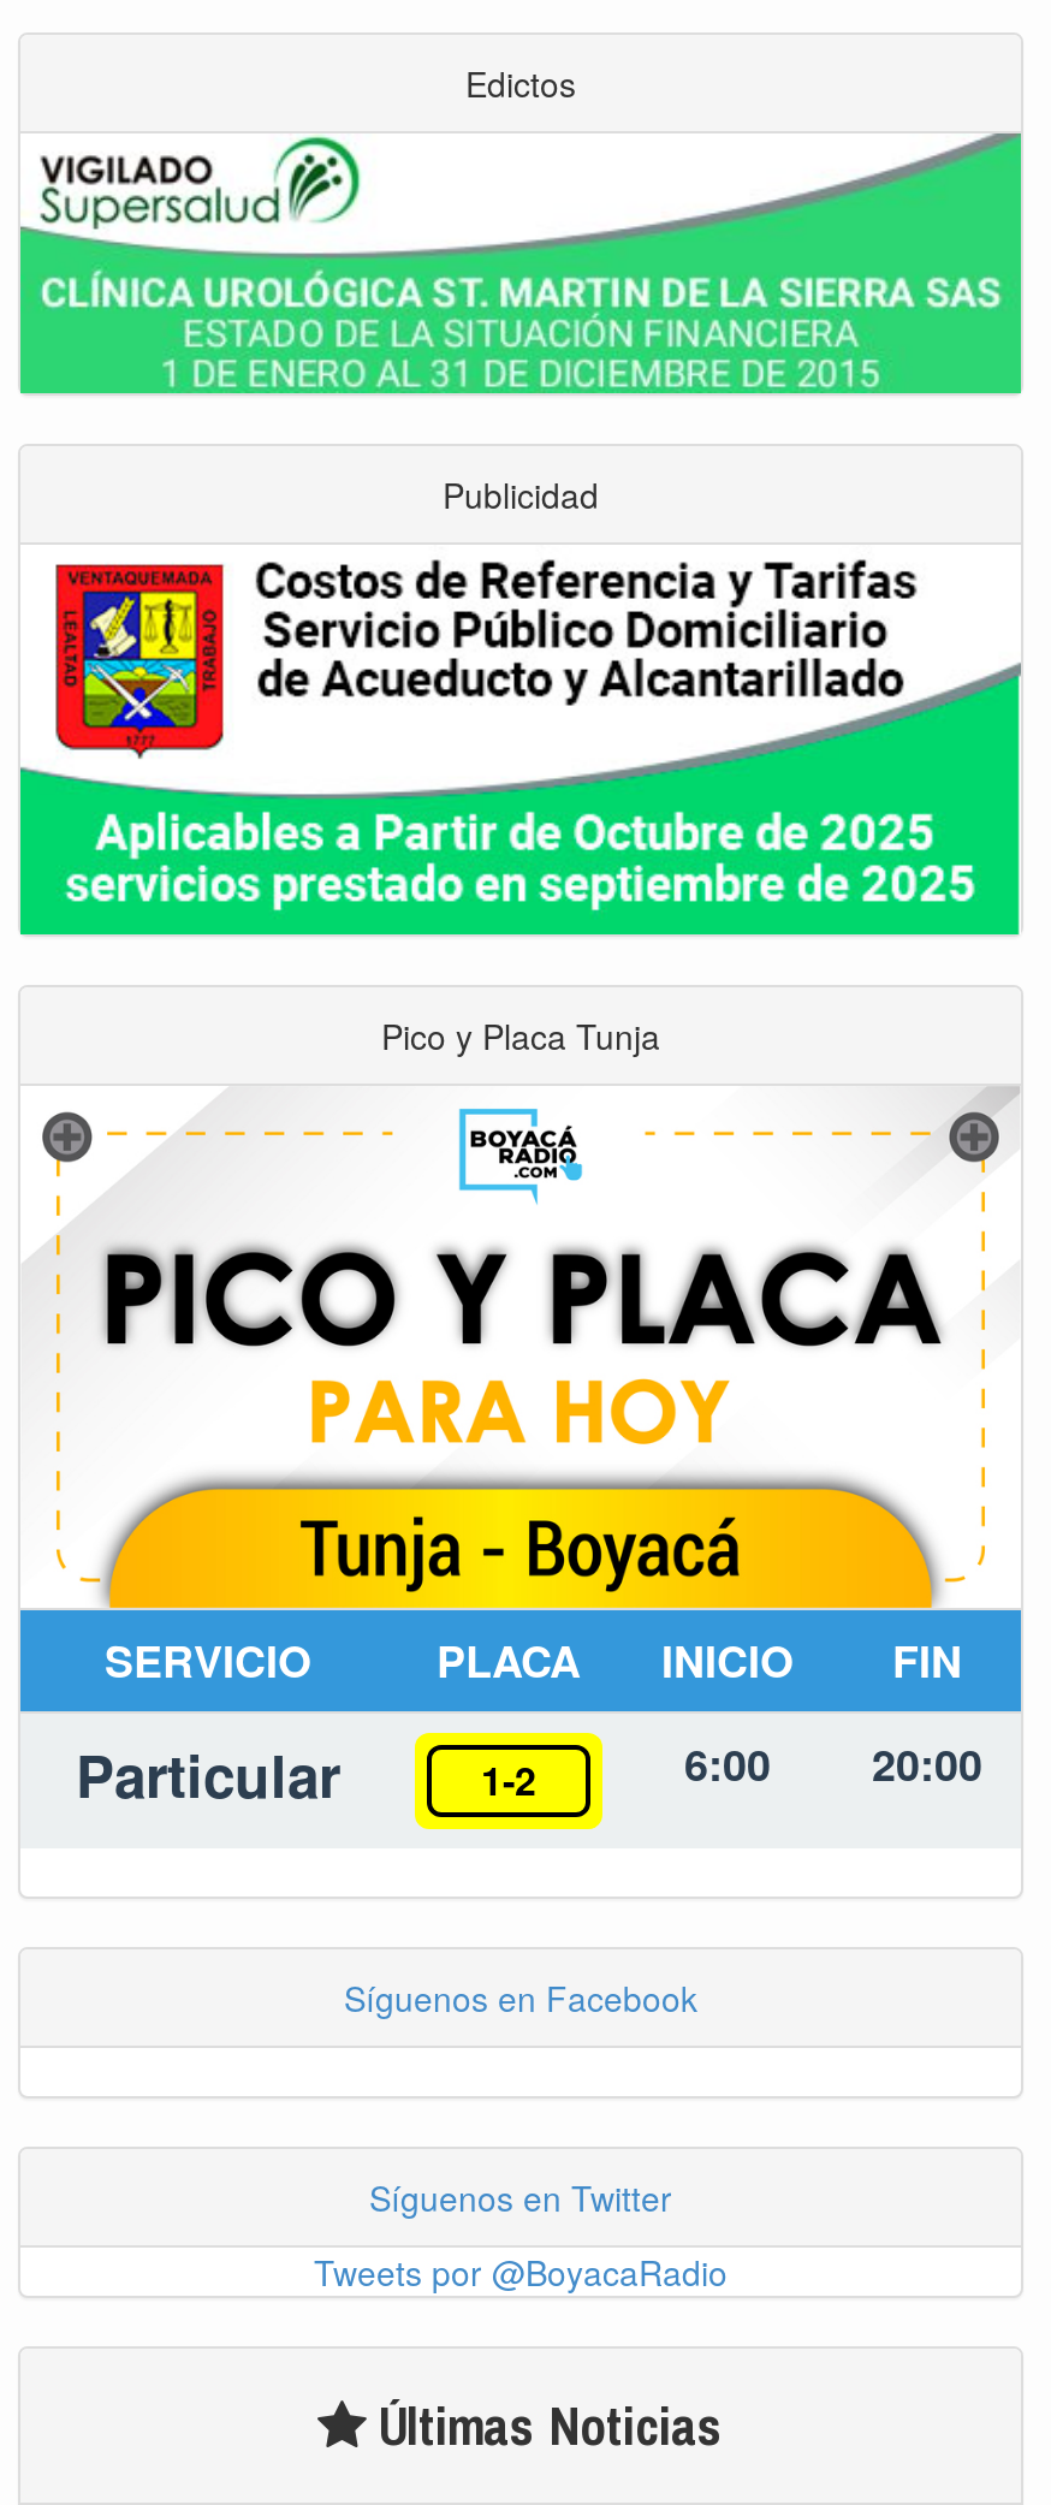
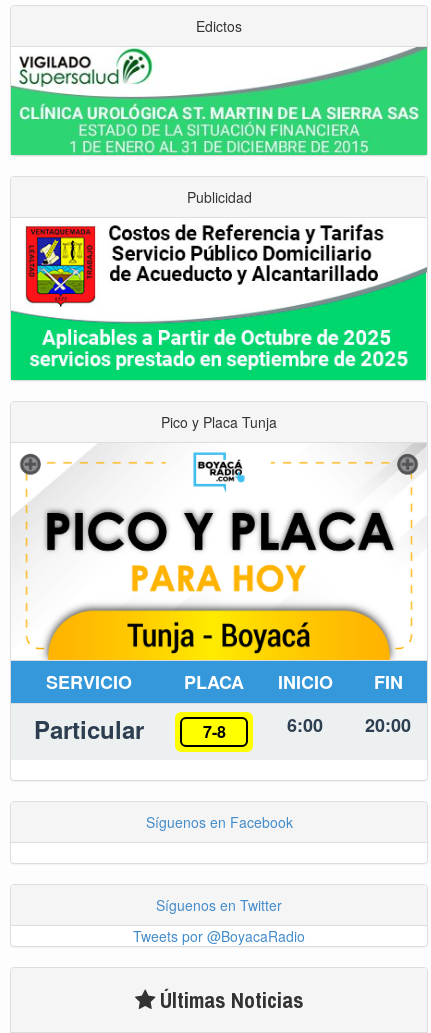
- 1-2
+ 7-8
